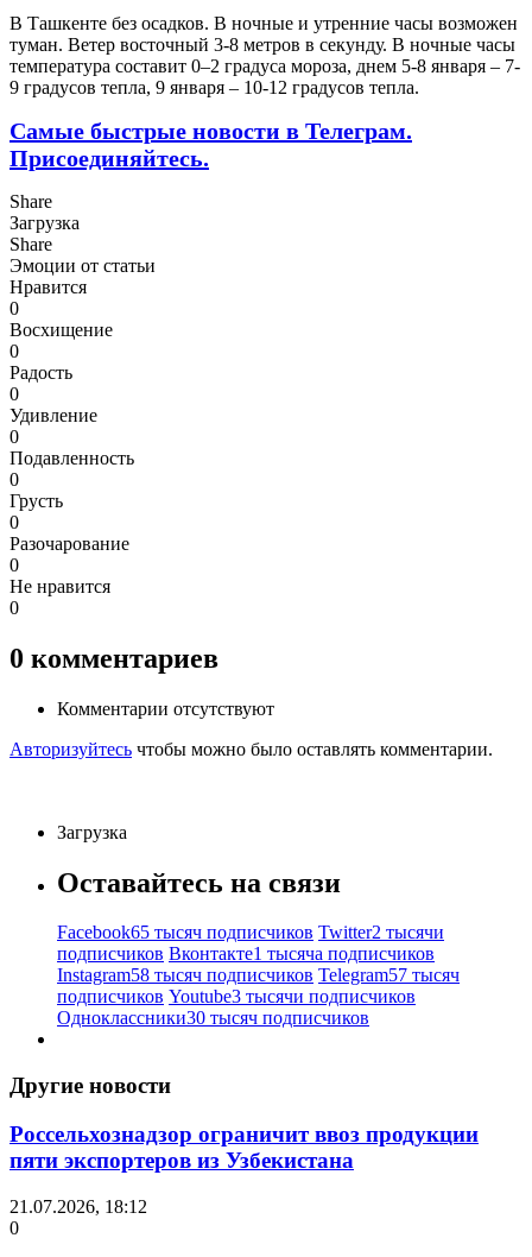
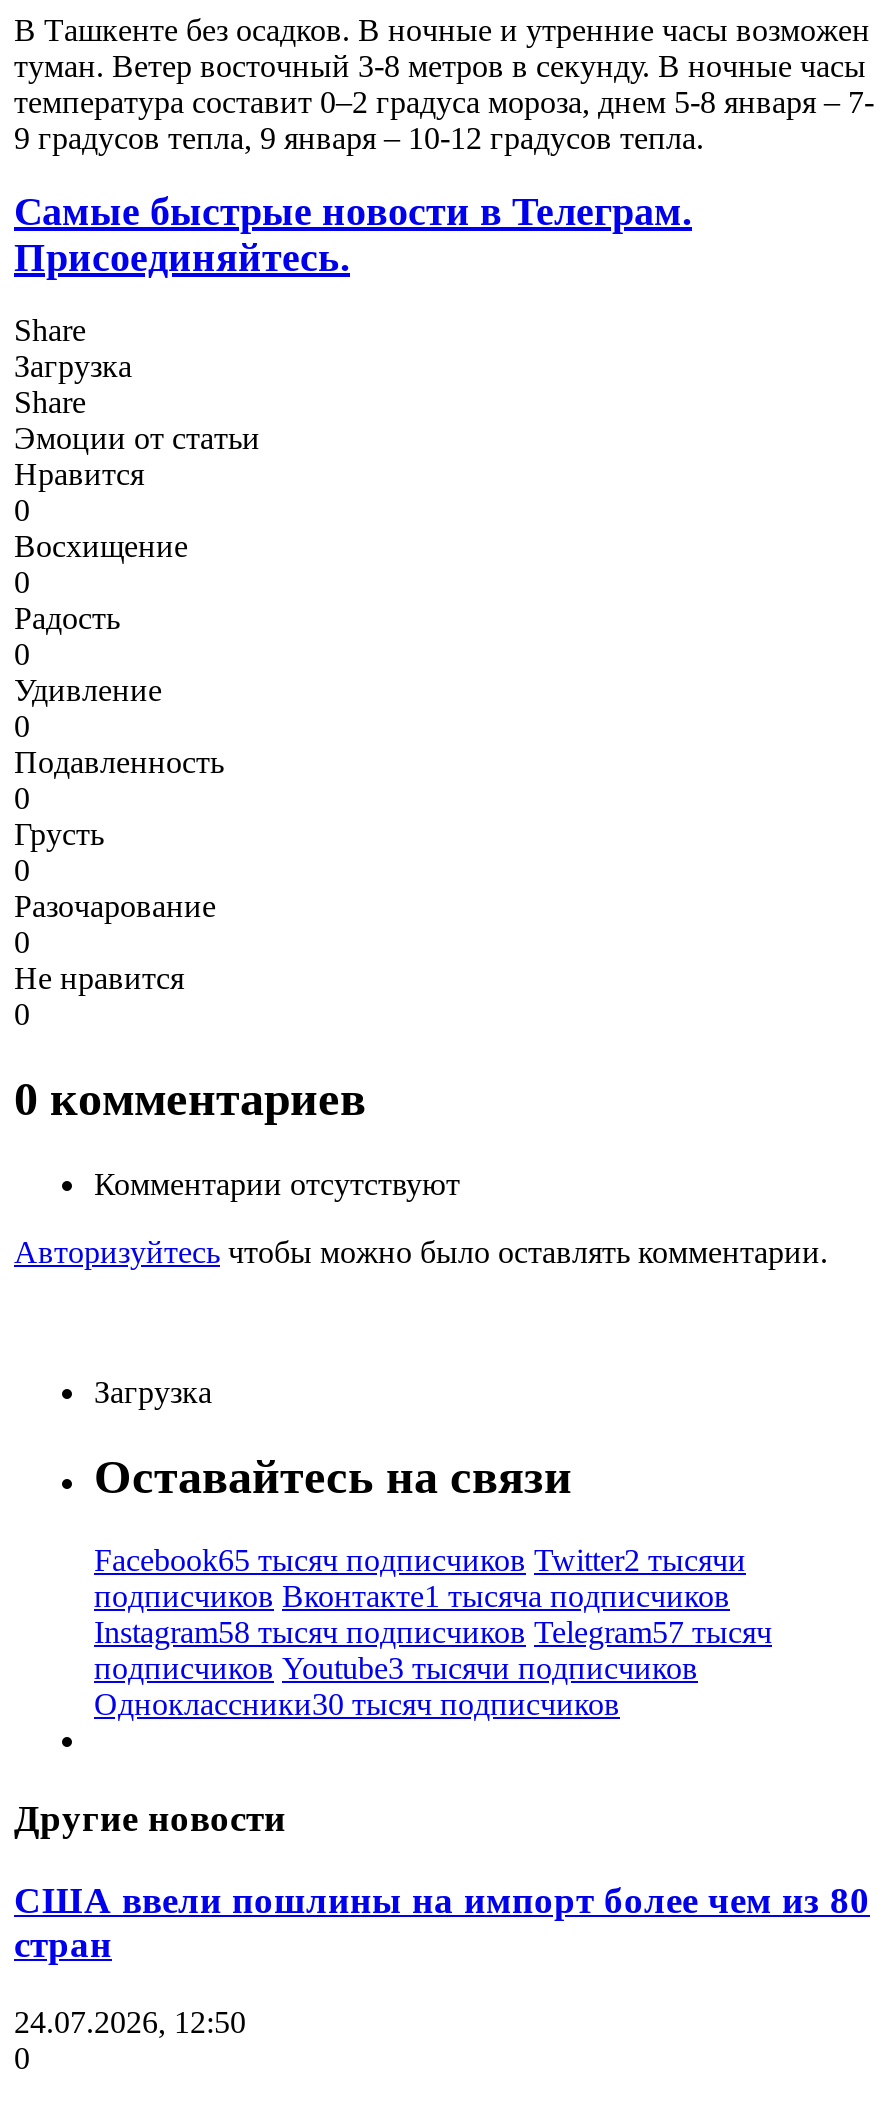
- Россельхознадзор ограничит ввоз продукции
- пяти экспортеров из Узбекистана
+ США ввели пошлины на импорт более чем из 80
+ стран

- 21.07.2026, 18:12
+ 24.07.2026, 12:50
